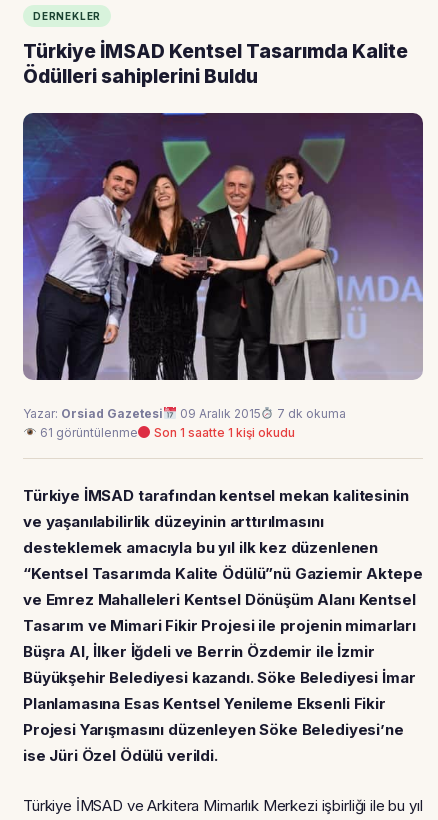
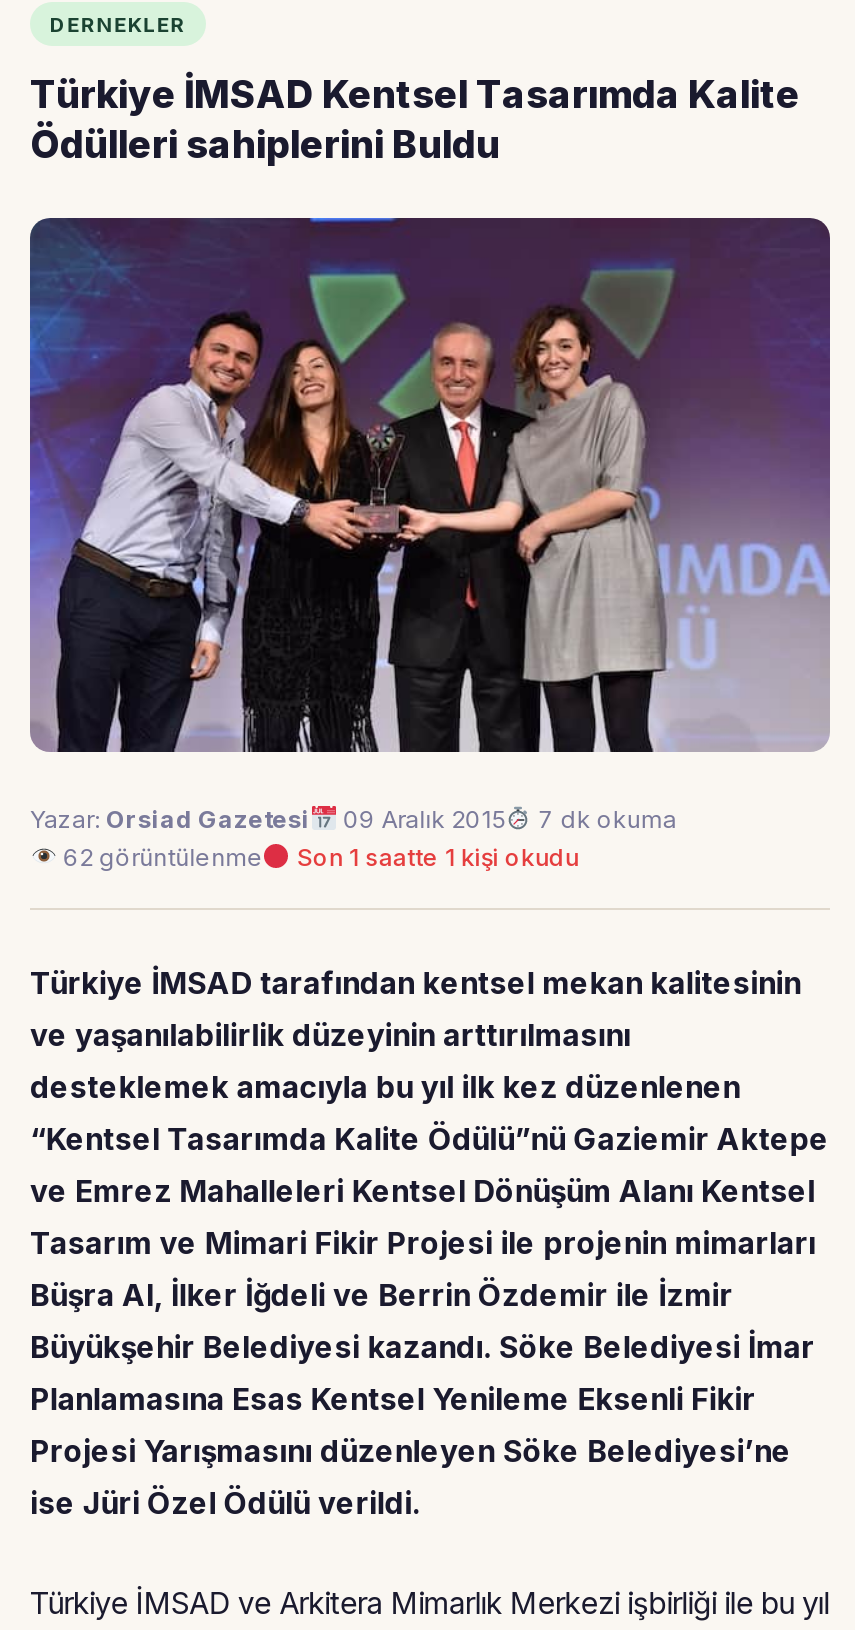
- 61 görüntülenme
+ 62 görüntülenme
